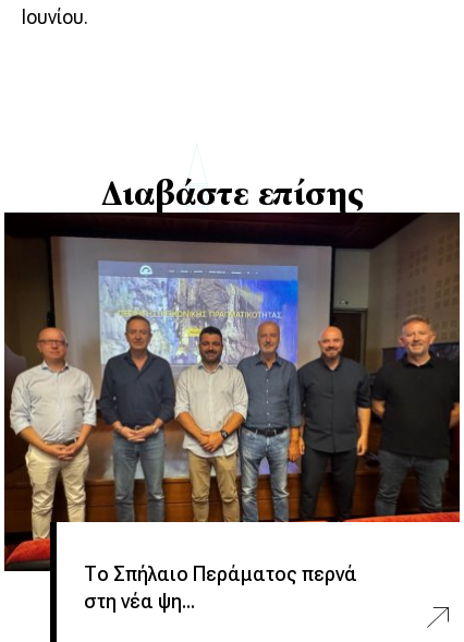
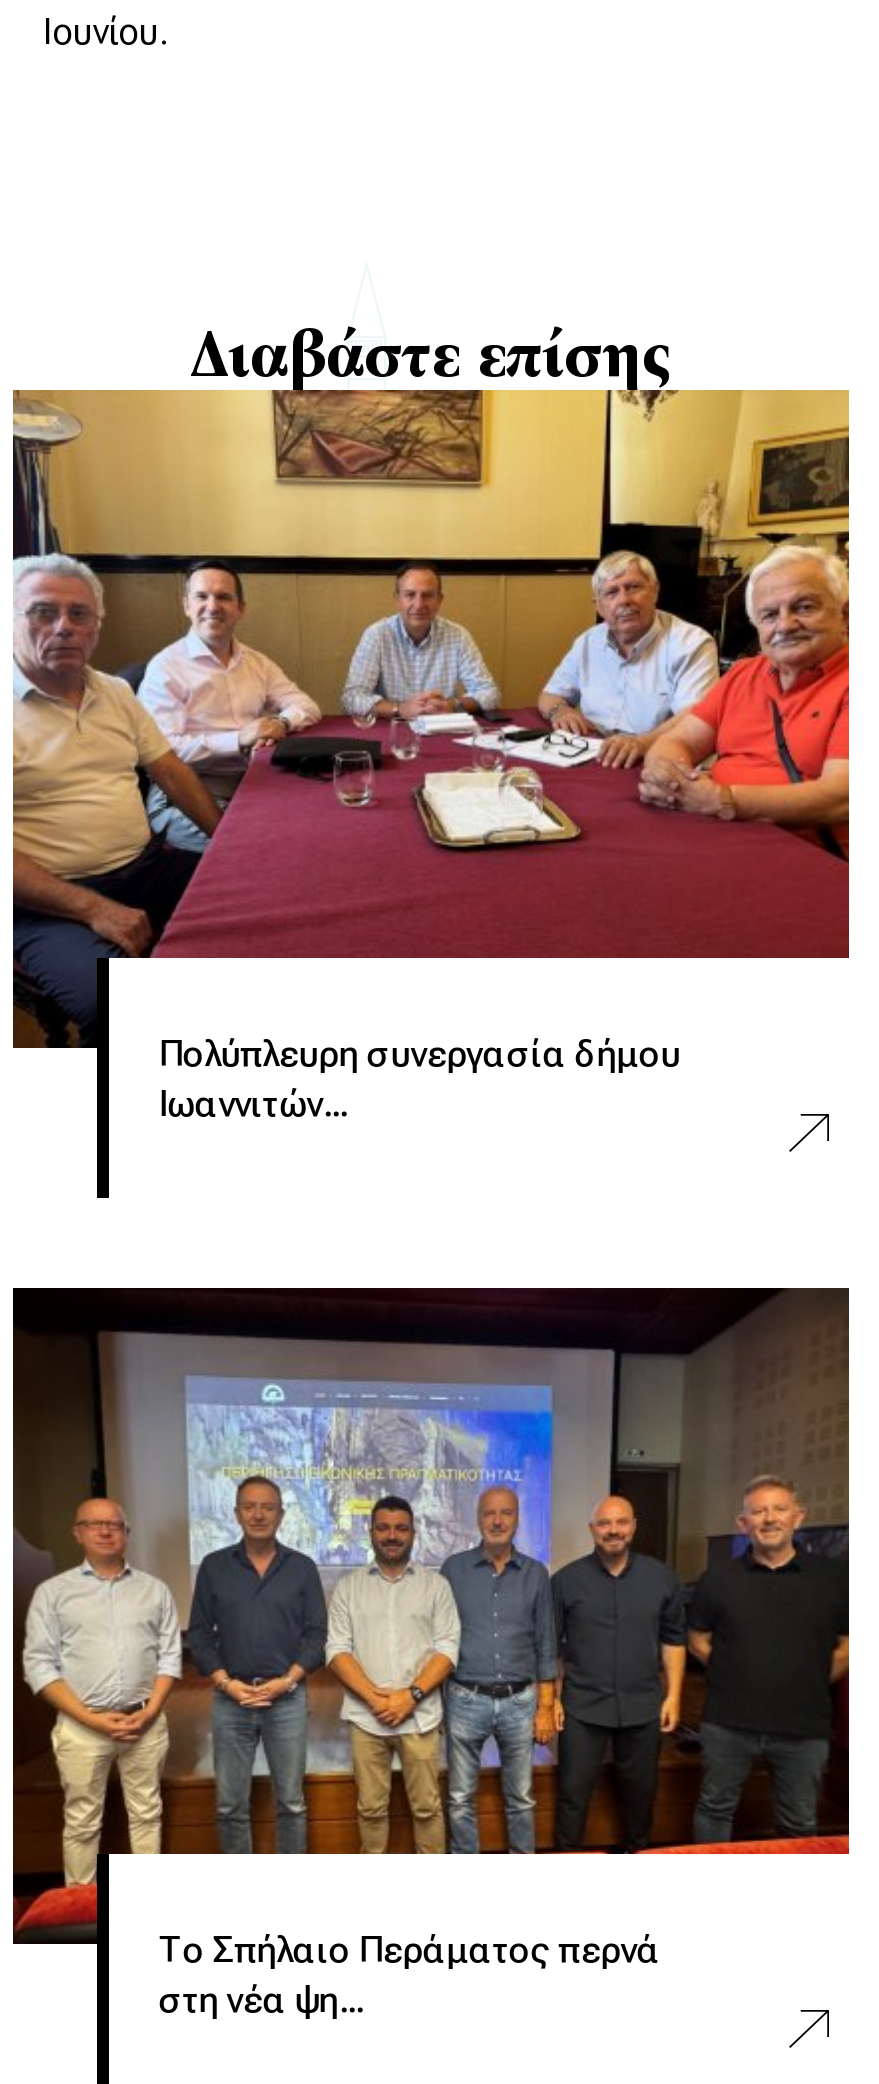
+ [image]
+ Πολύπλευρη συνεργασία δήμου
+ Ιωαννιτών...
